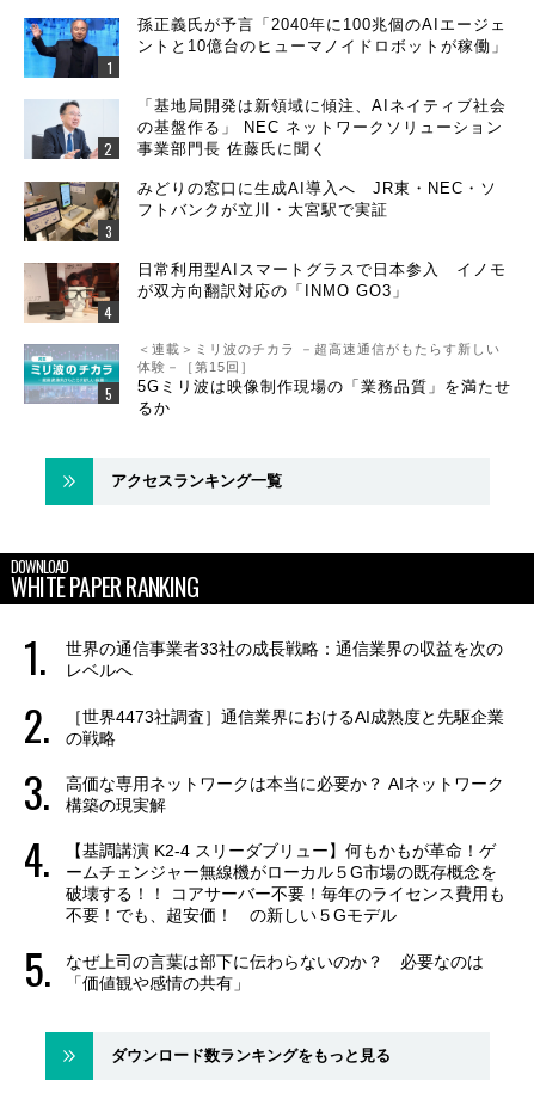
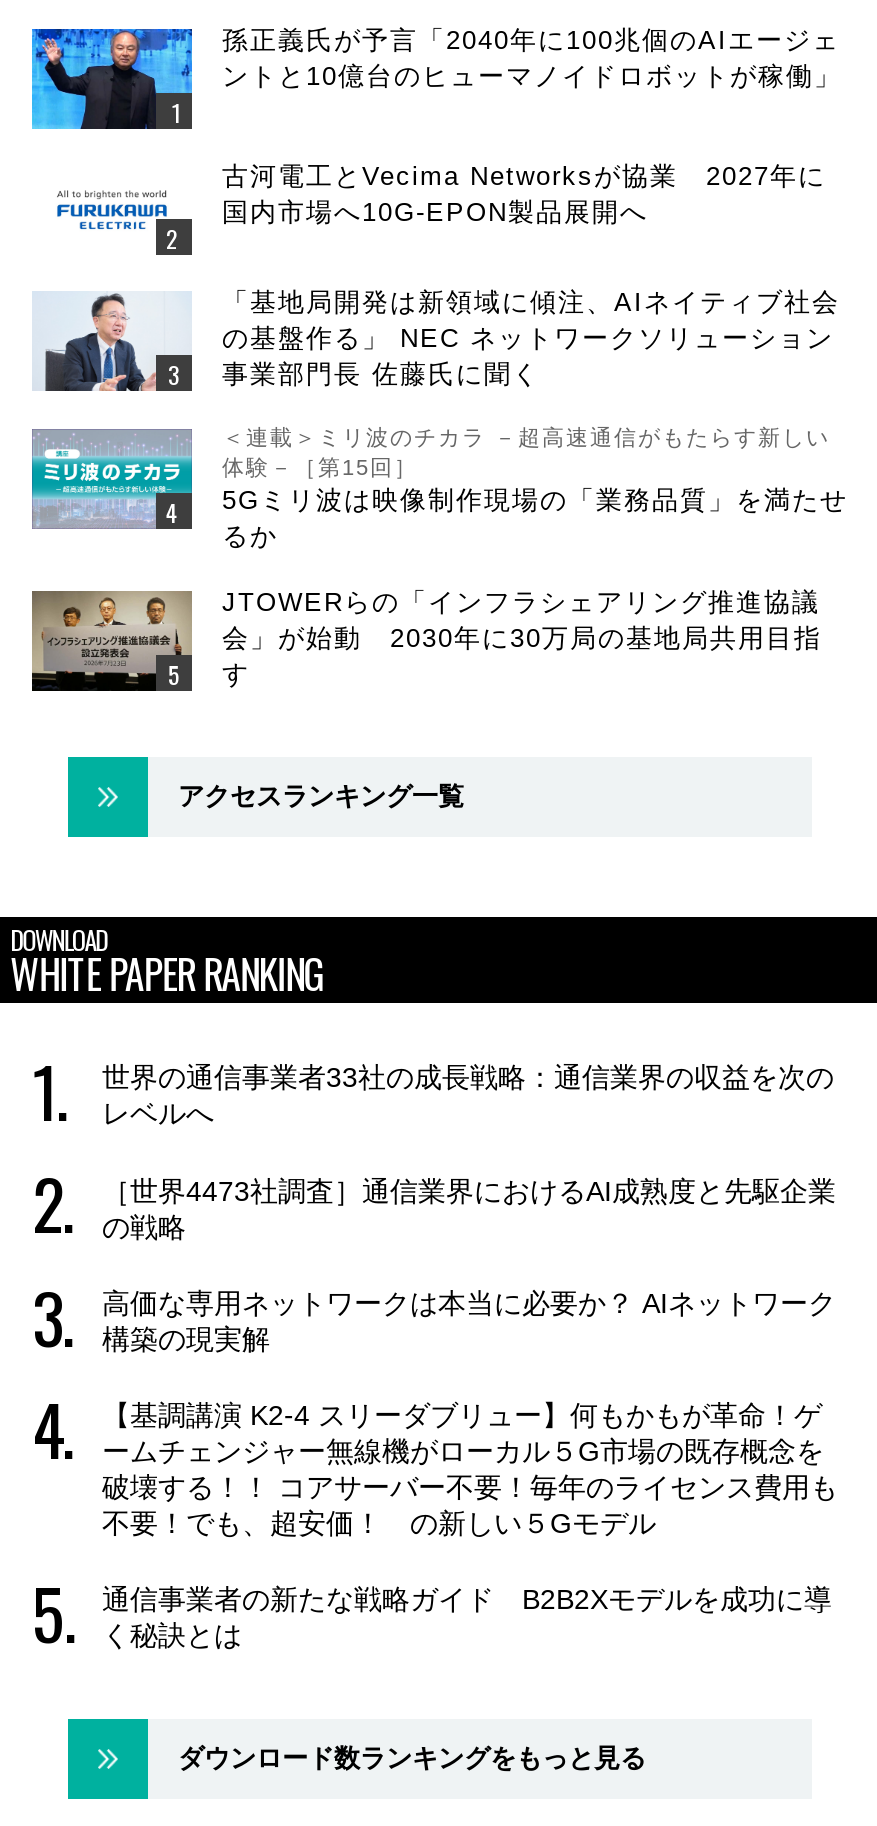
+ 古河電工とVecima Networksが協業 2027年に
+ 国内市場へ10G-EPON製品展開へ

moved down: [image] | 「基地局開発は新領域に傾注、AIネイティブ社会 | の基盤作る」 NEC ネットワークソリューション | 事業部門長 佐藤氏に聞く

- [image]
+ [image]

- みどりの窓口に生成AI導入へ JR東・NEC・ソ
- フトバンクが立川・大宮駅で実証
- 日常利用型AIスマートグラスで日本参入 イノモ
- が双方向翻訳対応の「INMO GO3」

- [image]
+ [image]

moved up: [image] | ＜連載＞ミリ波のチカラ －超高速通信がもたらす新しい | 体験－［第15回］ | 5Gミリ波は映像制作現場の「業務品質」を満たせ | るか

+ JTOWERらの「インフラシェアリング推進協議
+ 会」が始動 2030年に30万局の基地局共用目指
+ す

- なぜ上司の言葉は部下に伝わらないのか？ 必要なのは
- 「価値観や感情の共有」
+ 通信事業者の新たな戦略ガイド B2B2Xモデルを成功に導
+ く秘訣とは
